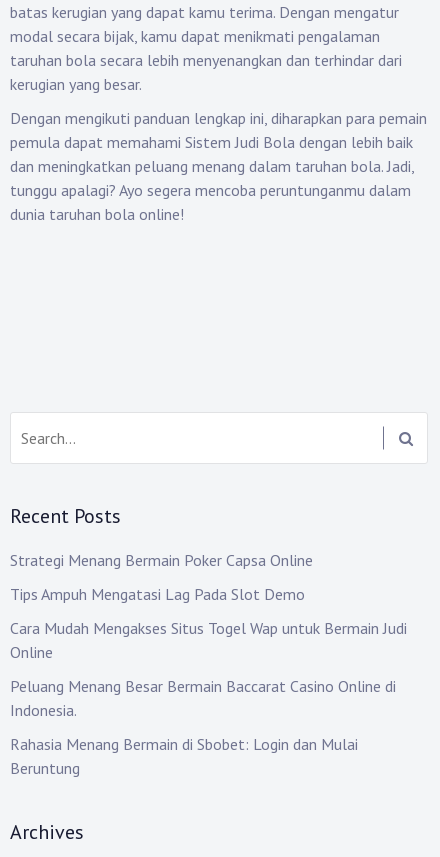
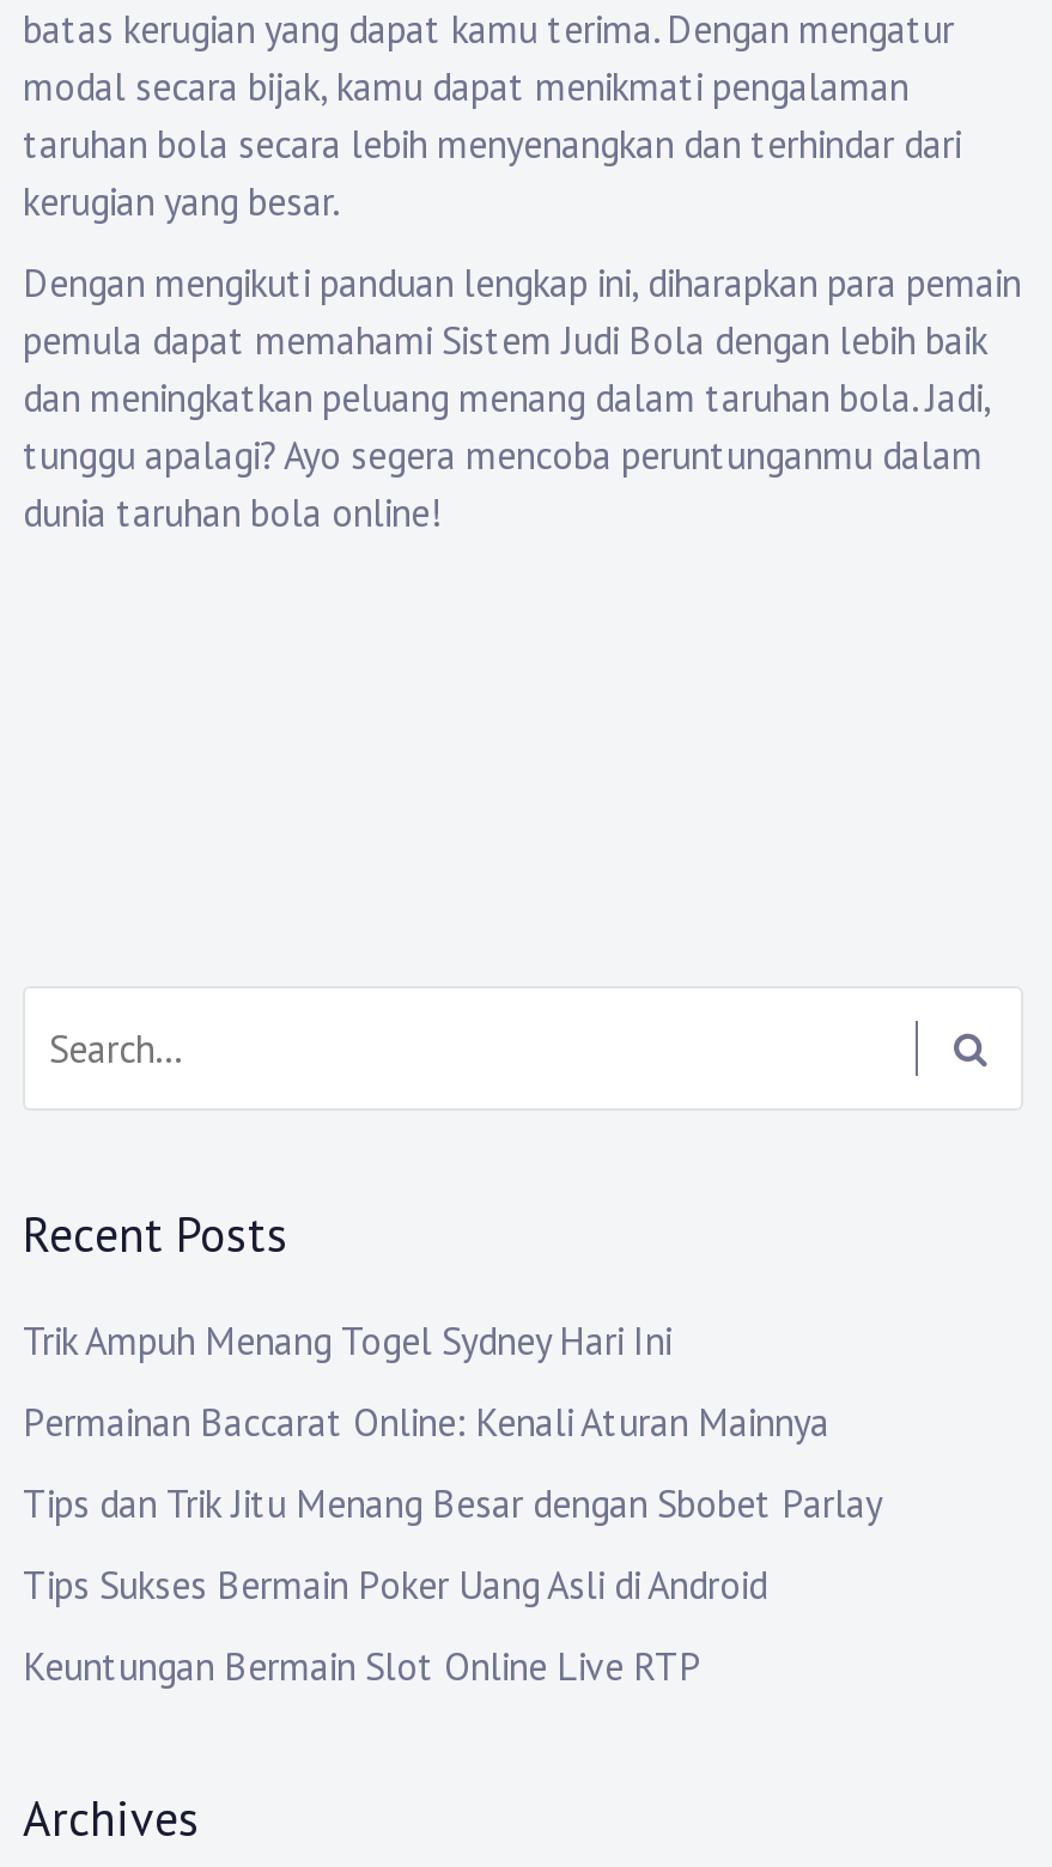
- Strategi Menang Bermain Poker Capsa Online
+ Trik Ampuh Menang Togel Sydney Hari Ini

- Tips Ampuh Mengatasi Lag Pada Slot Demo
+ Permainan Baccarat Online: Kenali Aturan Mainnya

- Cara Mudah Mengakses Situs Togel Wap untuk Bermain Judi
- Online
+ Tips dan Trik Jitu Menang Besar dengan Sbobet Parlay

- Peluang Menang Besar Bermain Baccarat Casino Online di
- Indonesia.
+ Tips Sukses Bermain Poker Uang Asli di Android

- Rahasia Menang Bermain di Sbobet: Login dan Mulai
- Beruntung
+ Keuntungan Bermain Slot Online Live RTP
